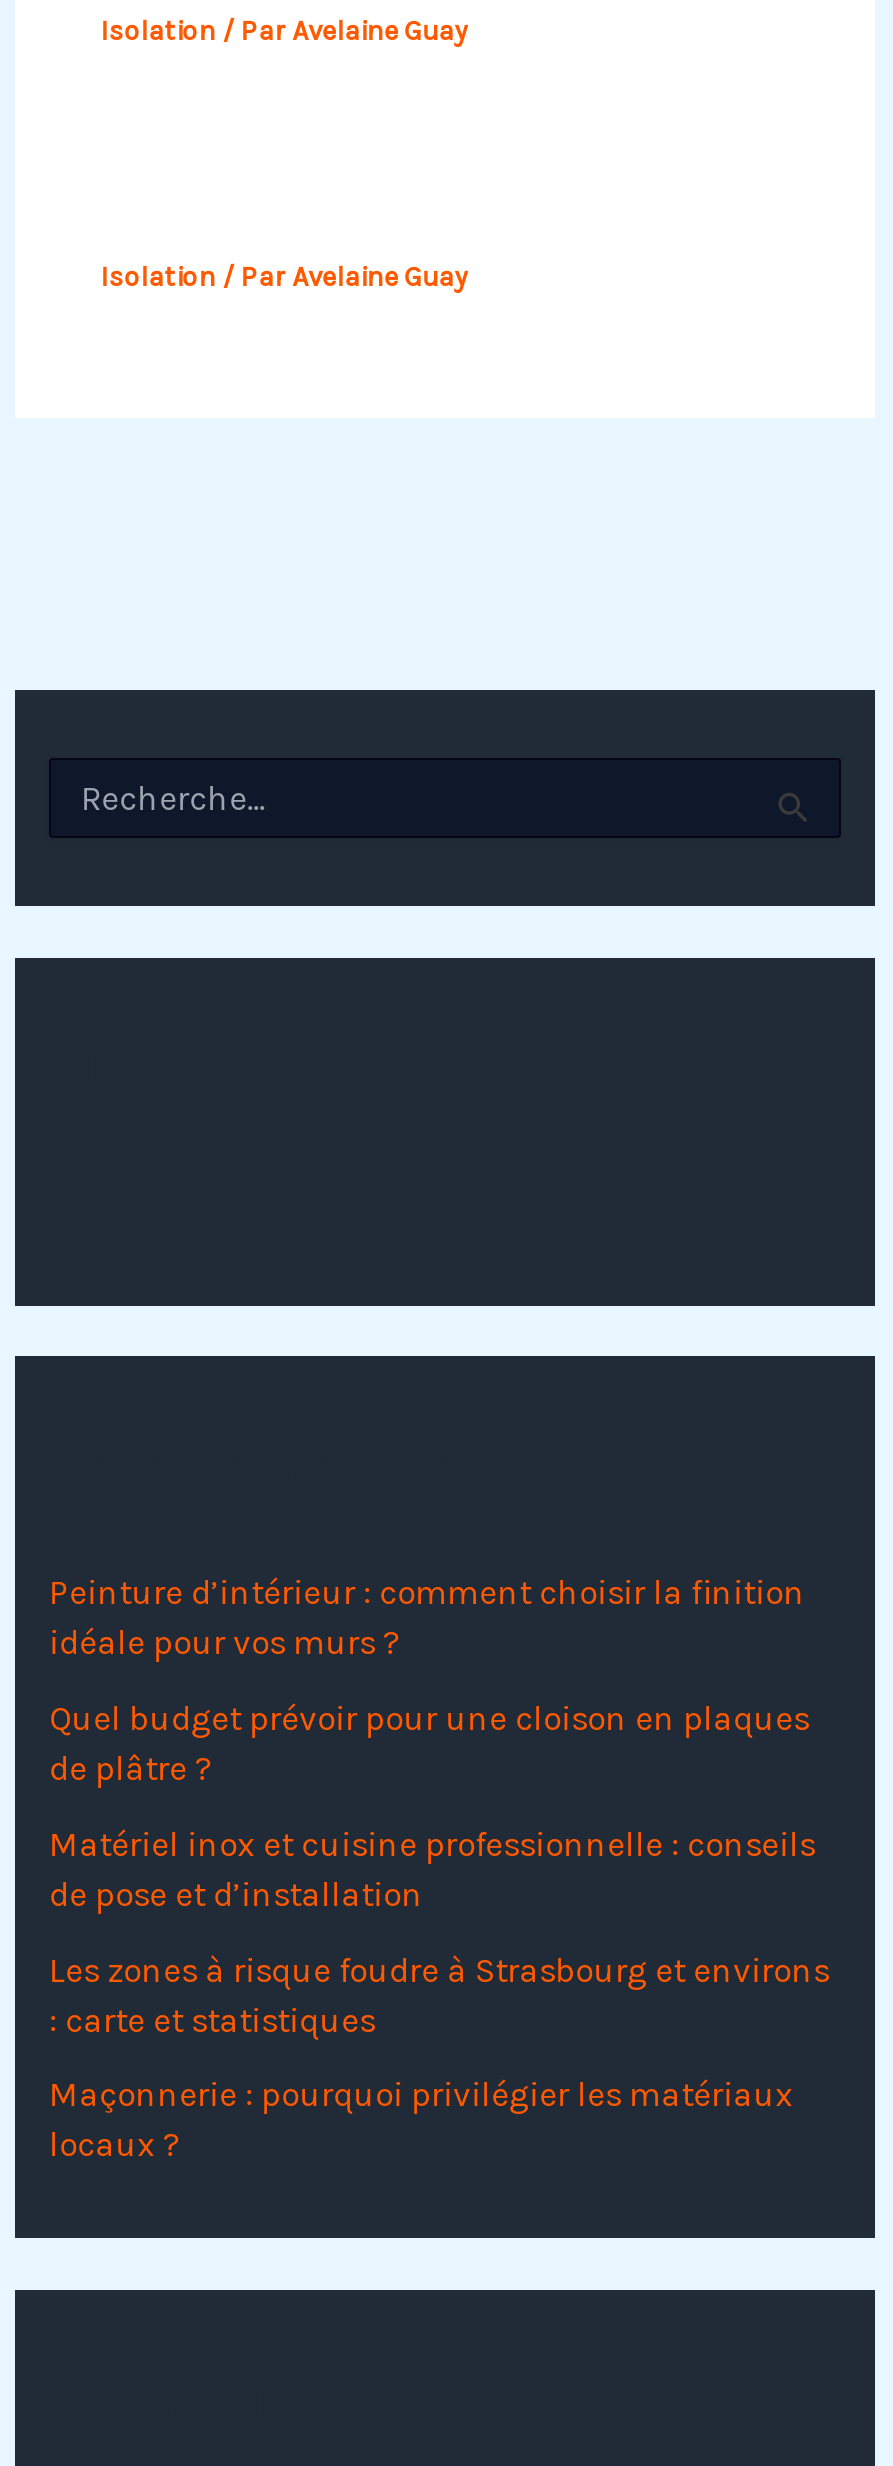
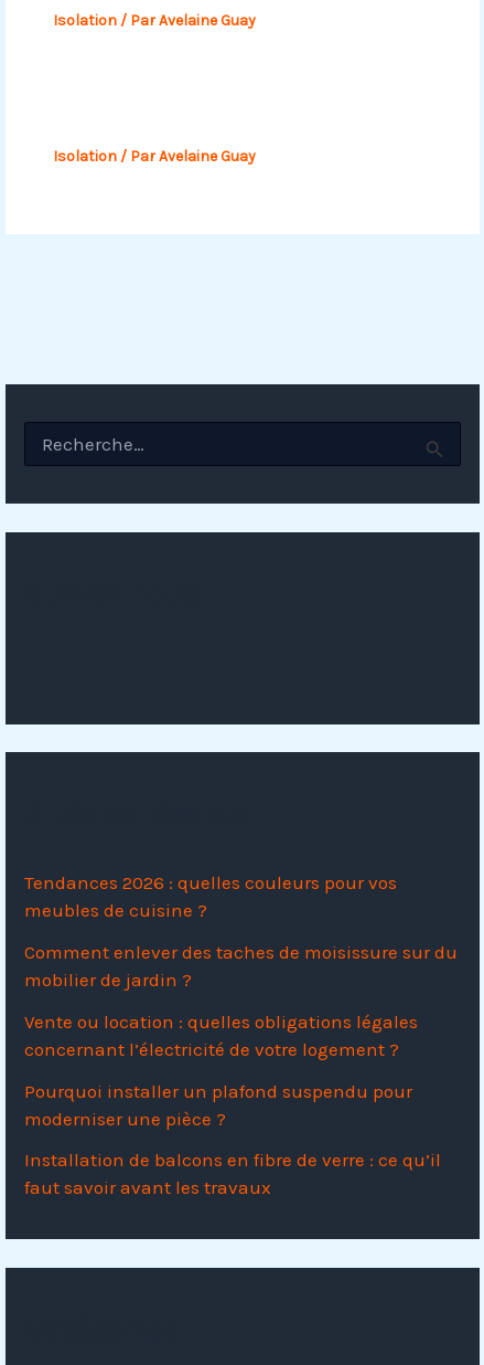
- Peinture d’intérieur : comment choisir la finition
- idéale pour vos murs ?
+ Tendances 2026 : quelles couleurs pour vos
+ meubles de cuisine ?

- Quel budget prévoir pour une cloison en plaques
- de plâtre ?
+ Comment enlever des taches de moisissure sur du
+ mobilier de jardin ?

- Matériel inox et cuisine professionnelle : conseils
- de pose et d’installation
+ Vente ou location : quelles obligations légales
+ concernant l’électricité de votre logement ?

- Les zones à risque foudre à Strasbourg et environs
- : carte et statistiques
+ Pourquoi installer un plafond suspendu pour
+ moderniser une pièce ?

- Maçonnerie : pourquoi privilégier les matériaux
- locaux ?
+ Installation de balcons en fibre de verre : ce qu’il
+ faut savoir avant les travaux
